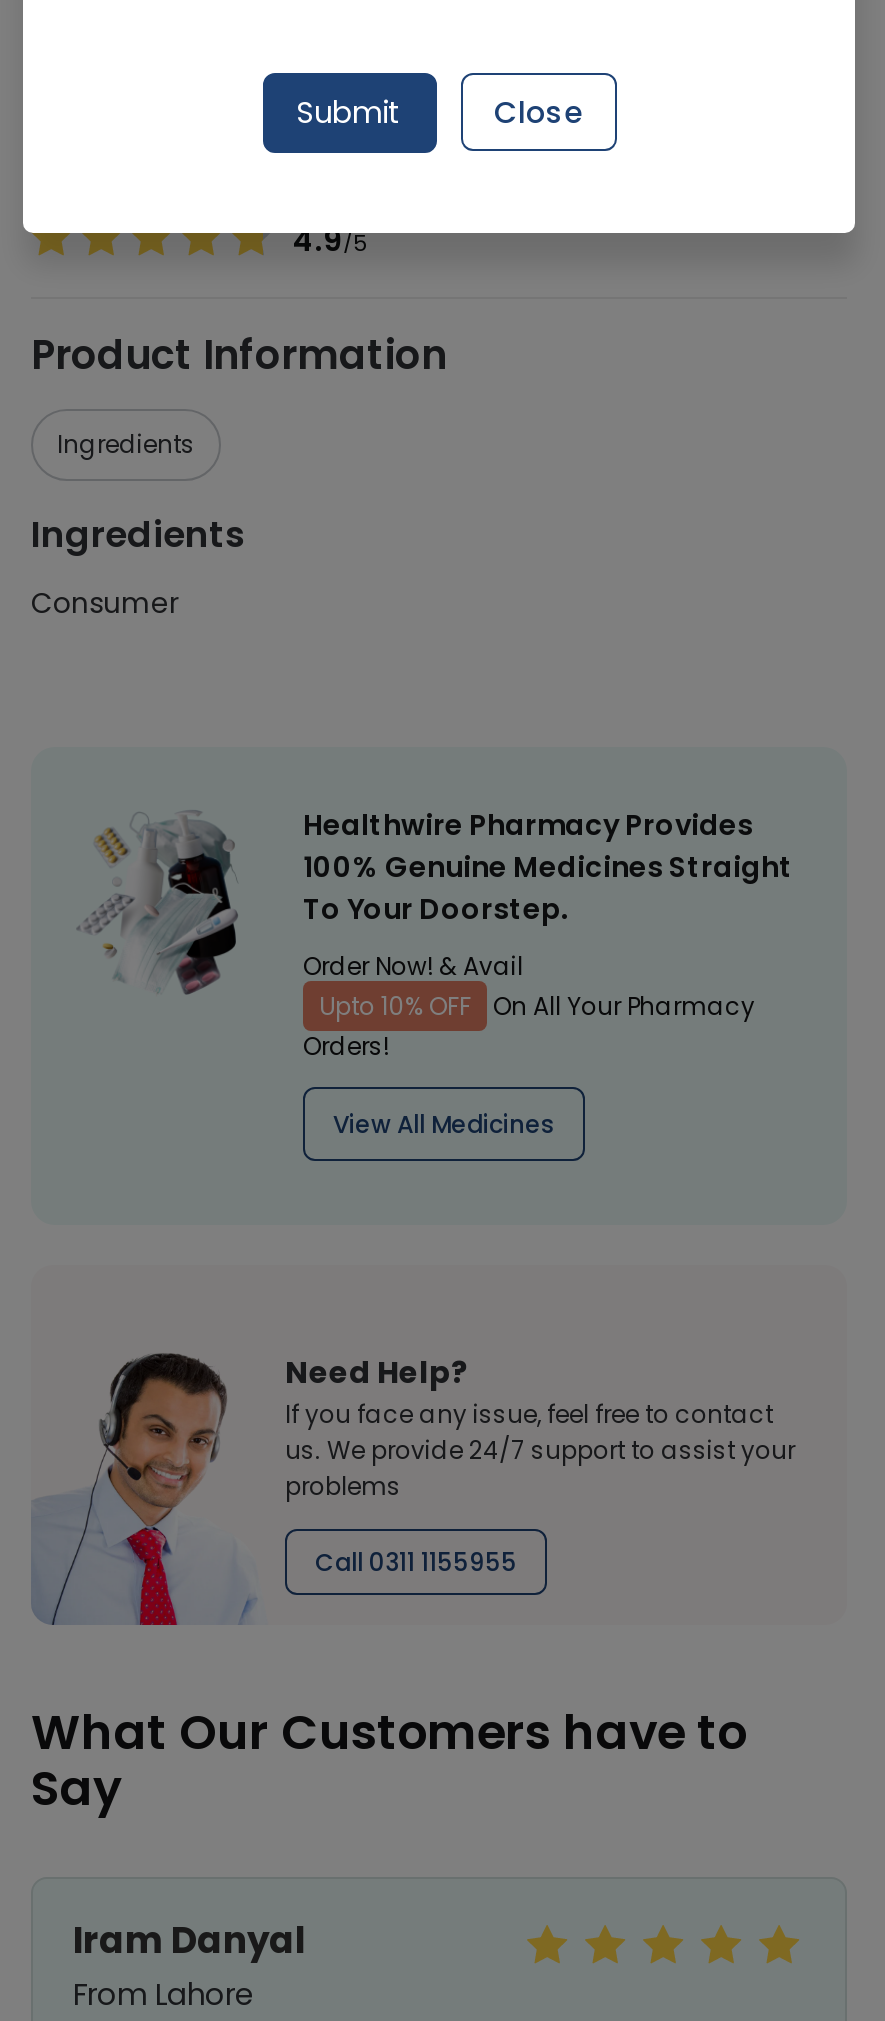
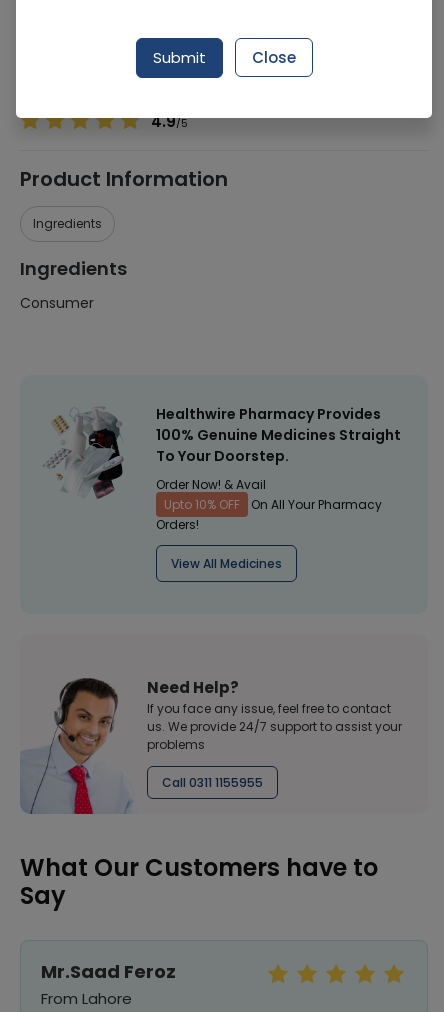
- Iram Danyal
+ Mr.Saad Feroz
